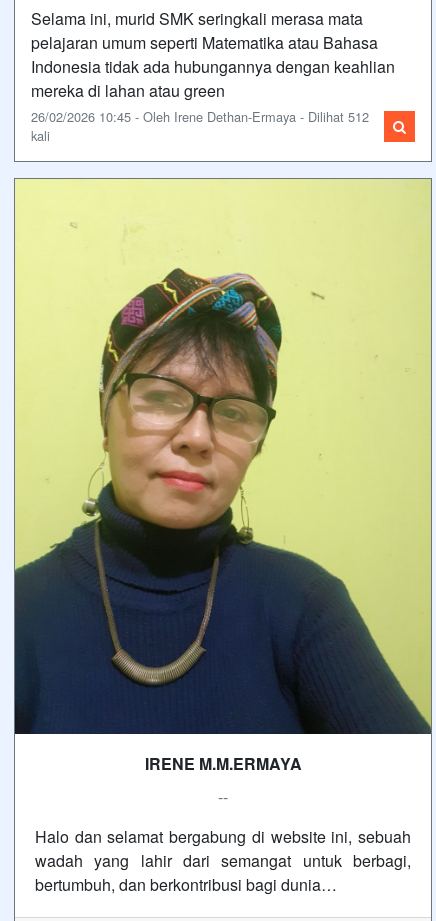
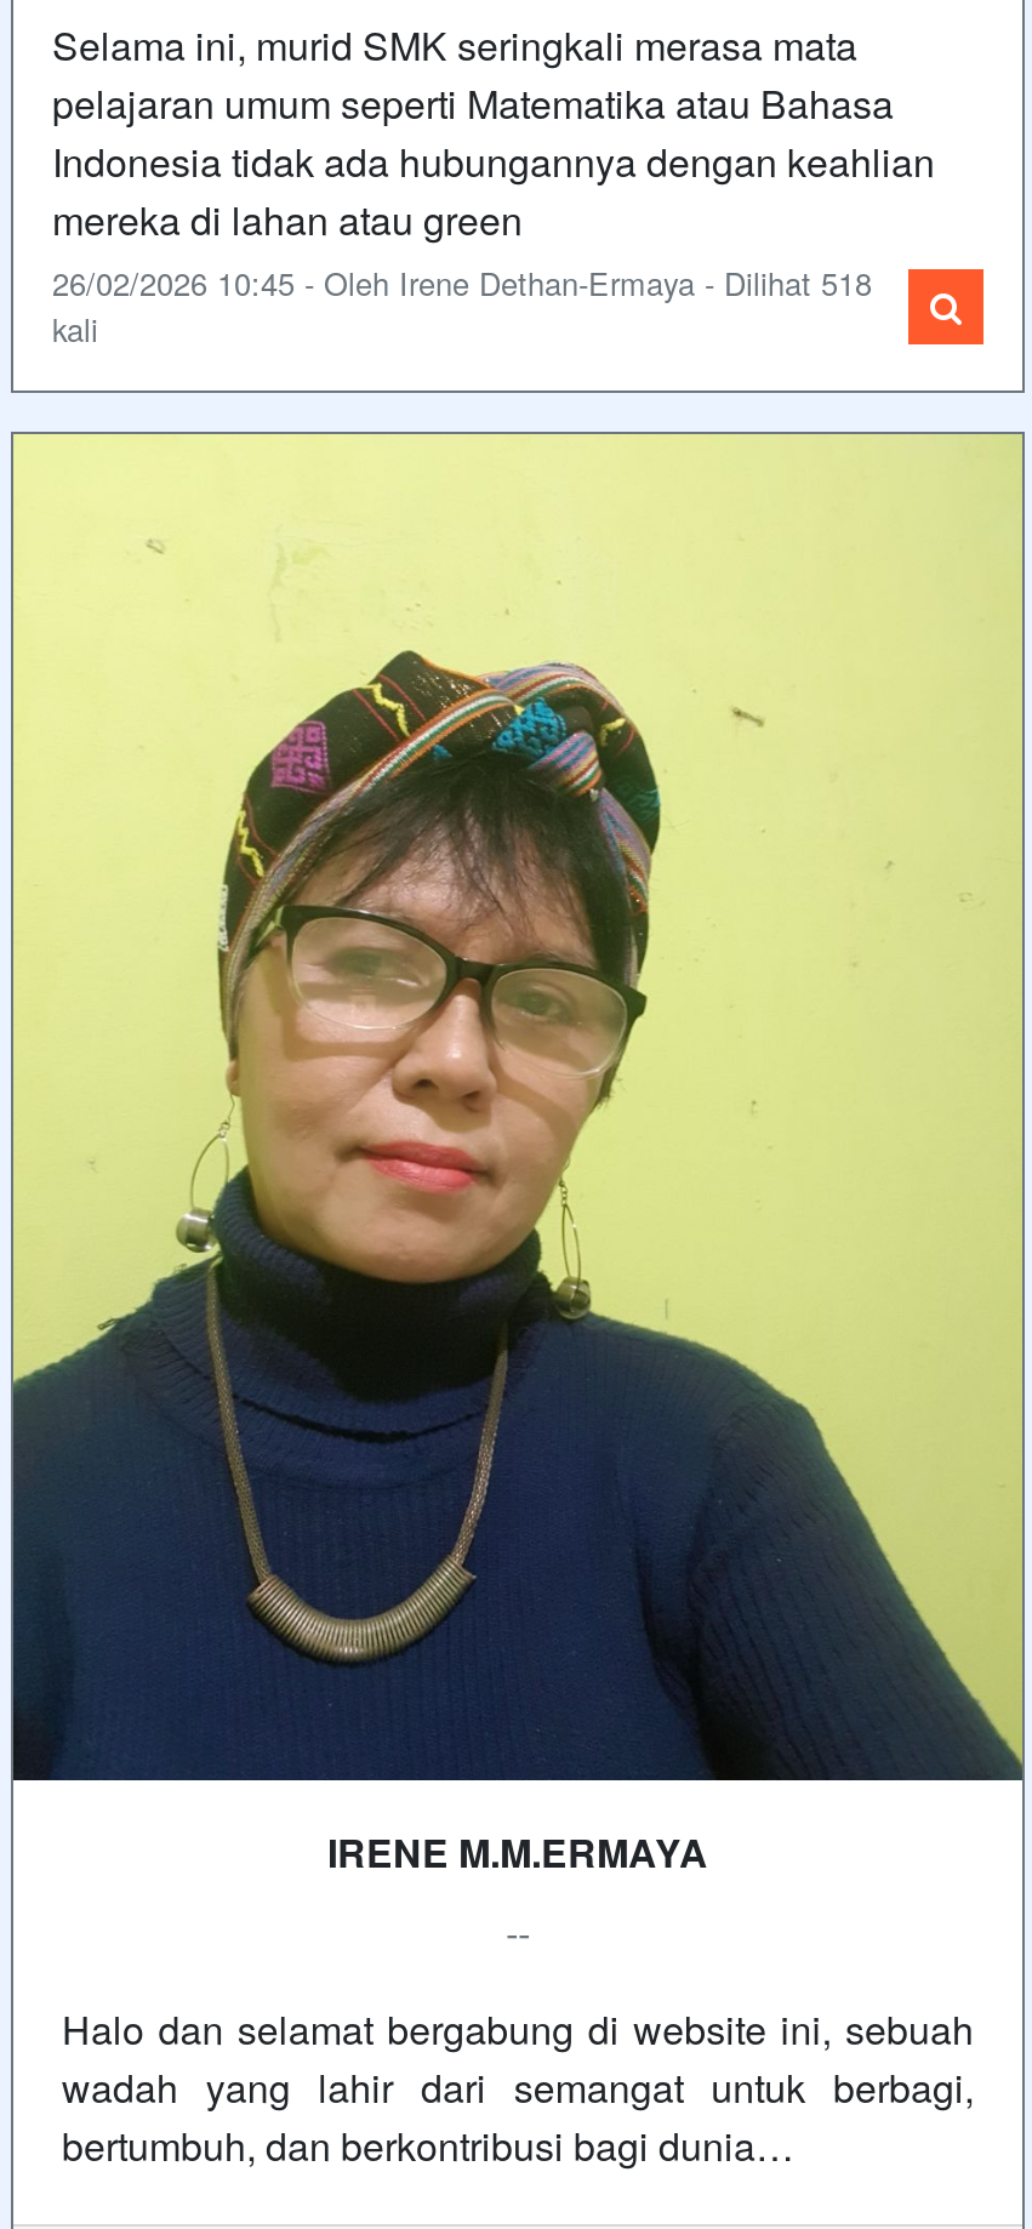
- 26/02/2026 10:45 - Oleh Irene Dethan-Ermaya - Dilihat 512
+ 26/02/2026 10:45 - Oleh Irene Dethan-Ermaya - Dilihat 518
